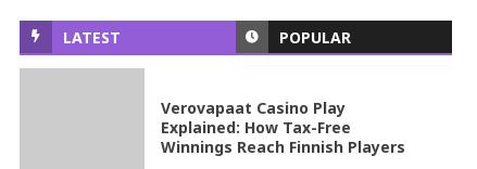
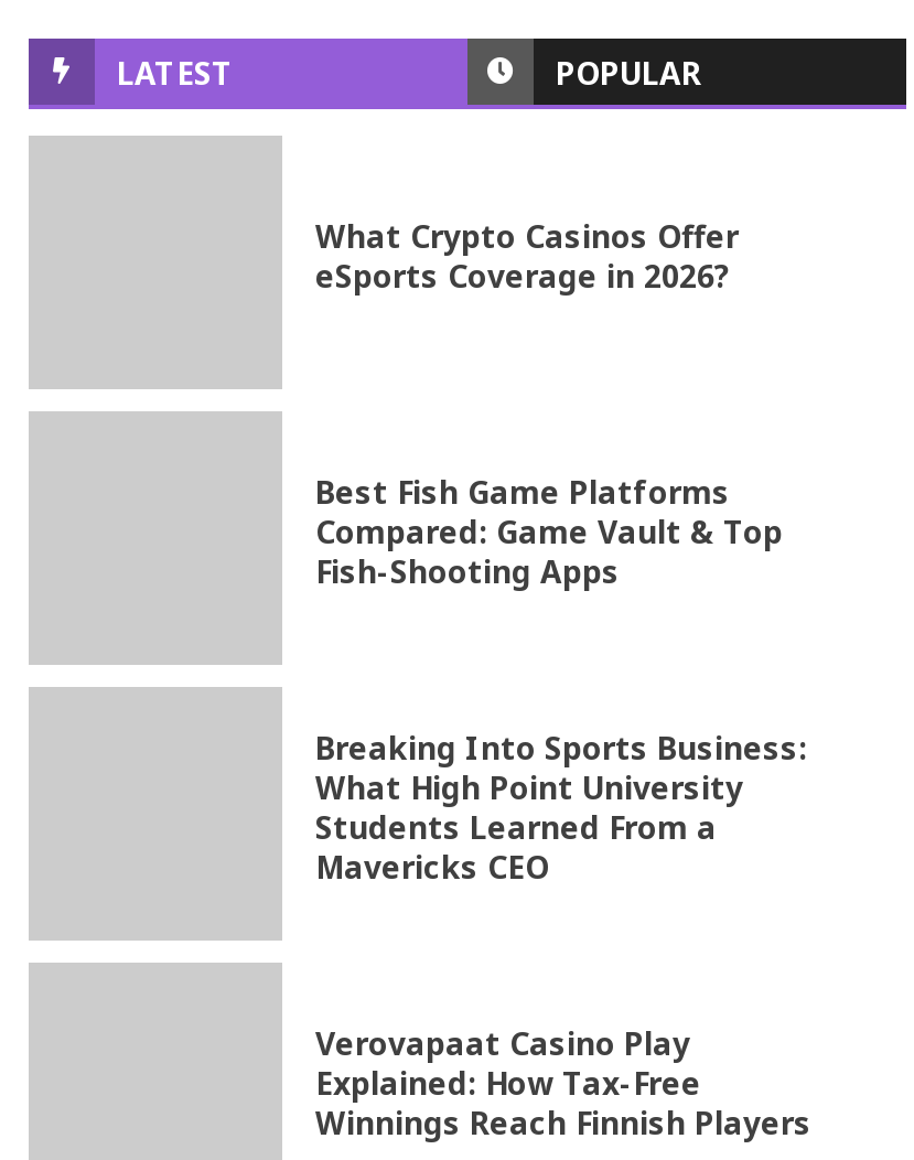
+ What Crypto Casinos Offer
+ eSports Coverage in 2026?

+ Best Fish Game Platforms
+ Compared: Game Vault & Top
+ Fish-Shooting Apps

+ Breaking Into Sports Business:
+ What High Point University
+ Students Learned From a
+ Mavericks CEO
